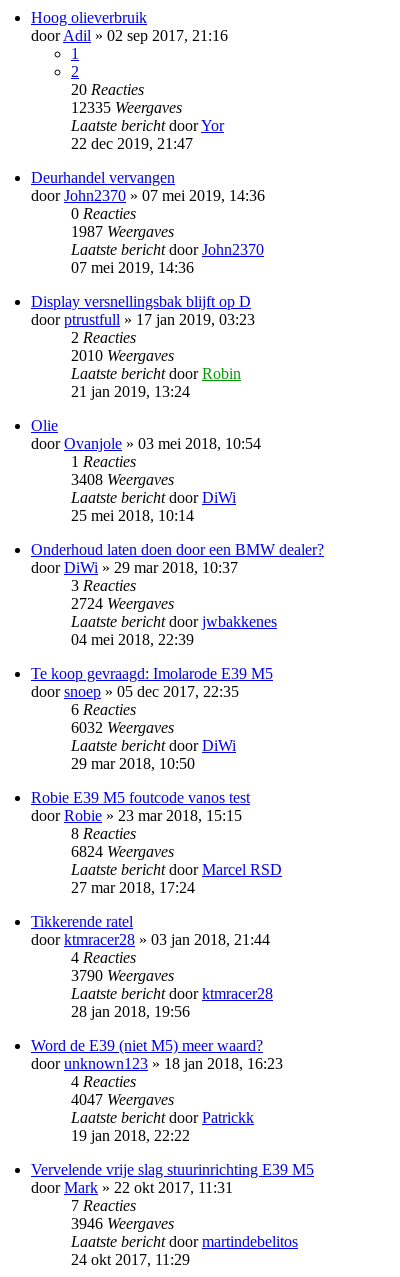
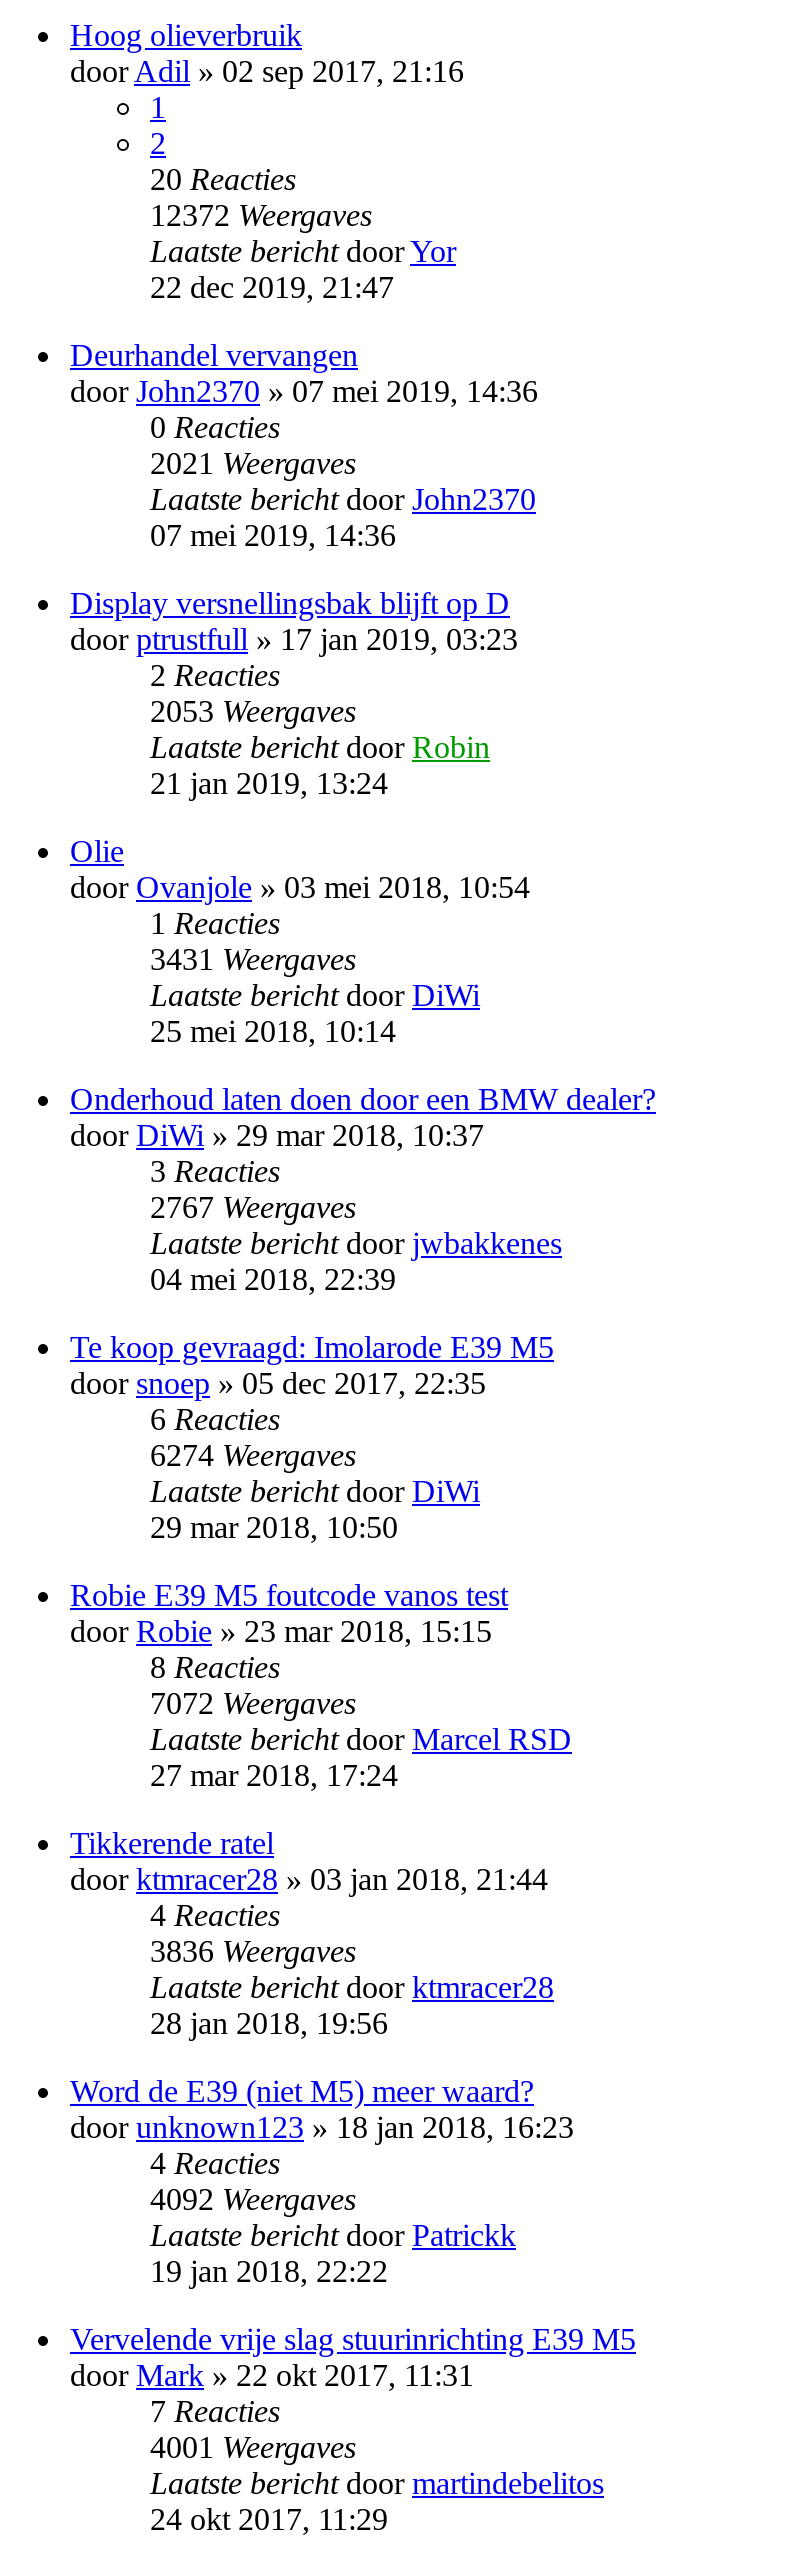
- 12335 Weergaves
+ 12372 Weergaves

- 1987 Weergaves
+ 2021 Weergaves

- 2010 Weergaves
+ 2053 Weergaves

- 3408 Weergaves
+ 3431 Weergaves

- 2724 Weergaves
+ 2767 Weergaves

- 6032 Weergaves
+ 6274 Weergaves

- 6824 Weergaves
+ 7072 Weergaves

- 3790 Weergaves
+ 3836 Weergaves

- 4047 Weergaves
+ 4092 Weergaves

- 3946 Weergaves
+ 4001 Weergaves
